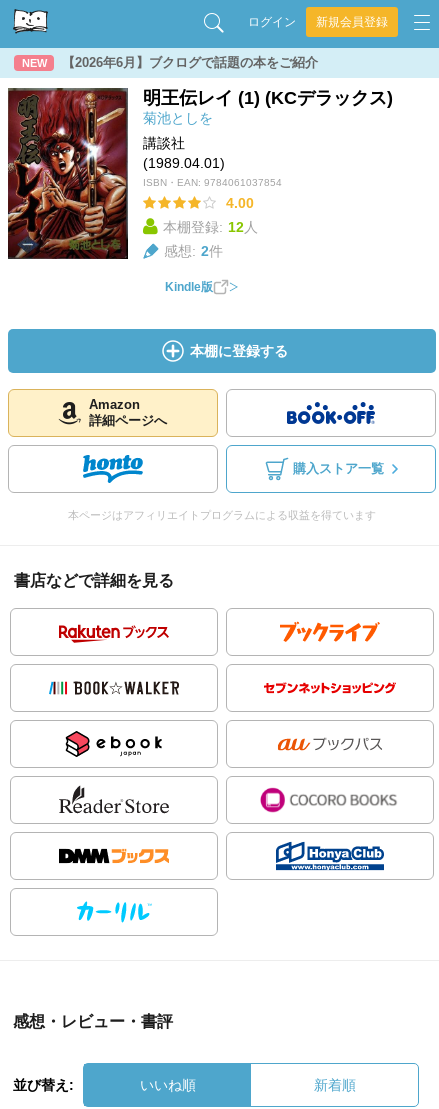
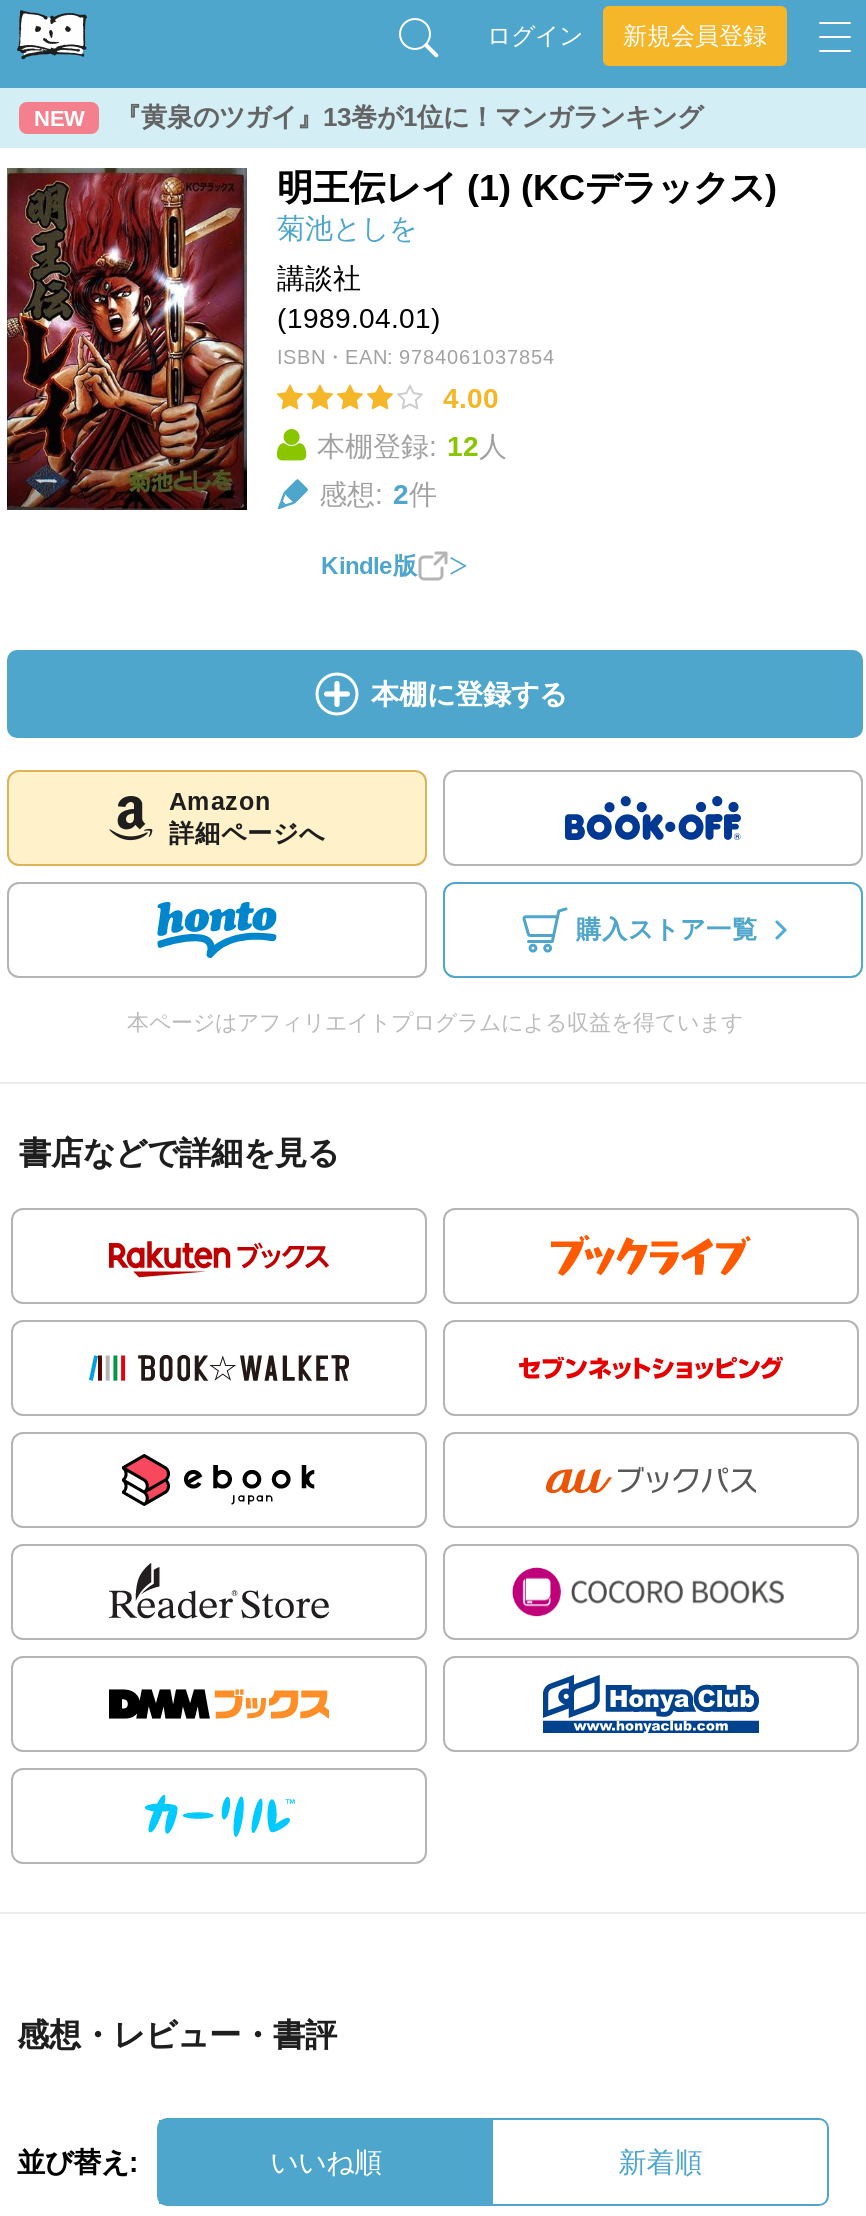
- 【2026年6月】ブクログで話題の本をご紹介
+ 『黄泉のツガイ』13巻が1位に！マンガランキング
